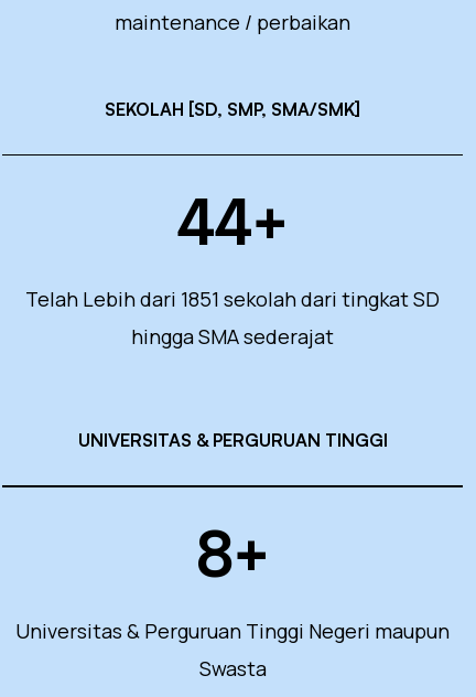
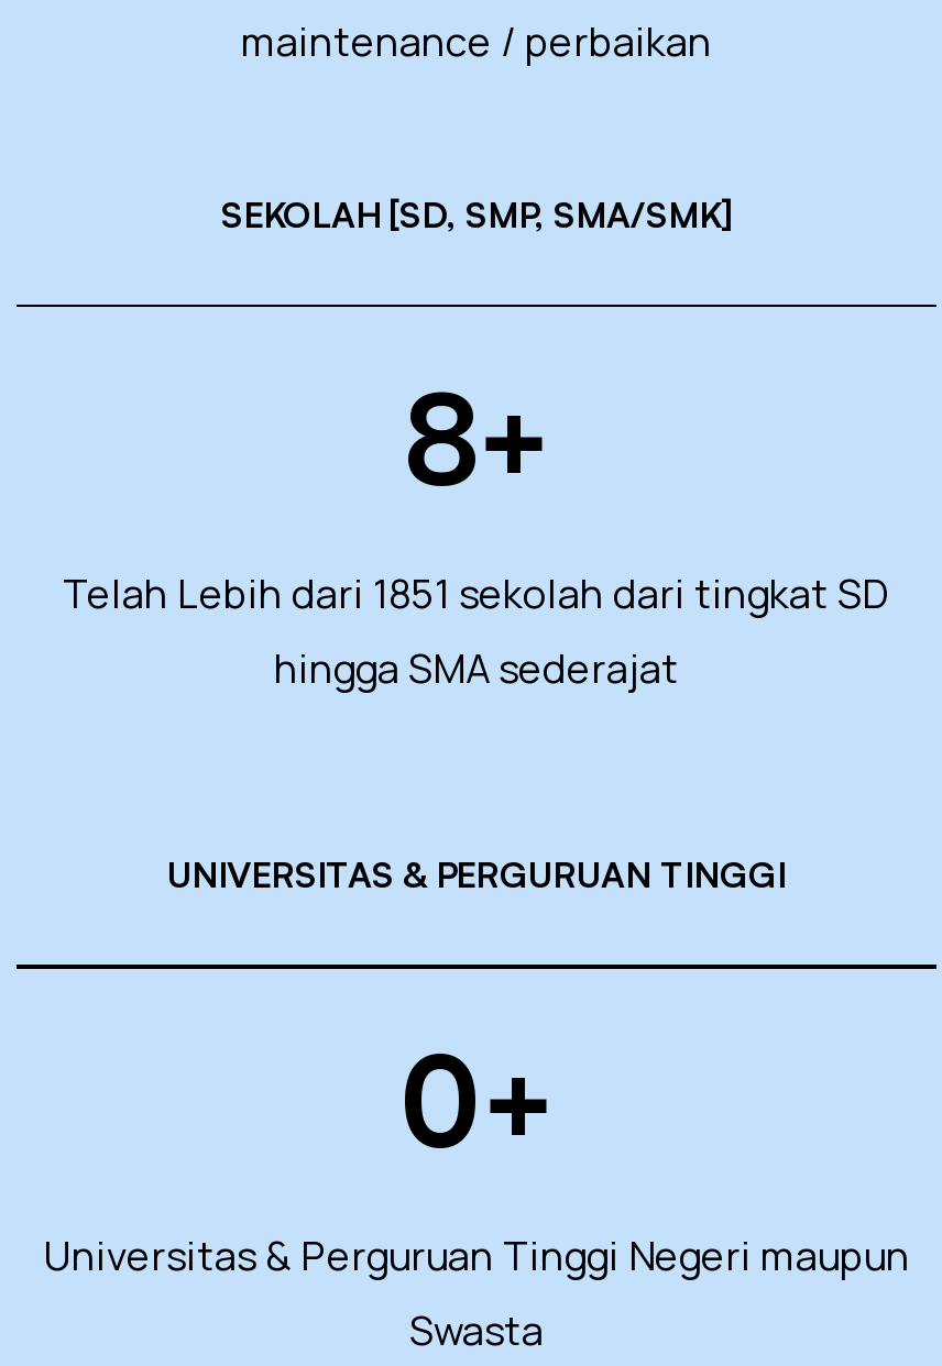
- 44+
+ 8+

- 8+
+ 0+
